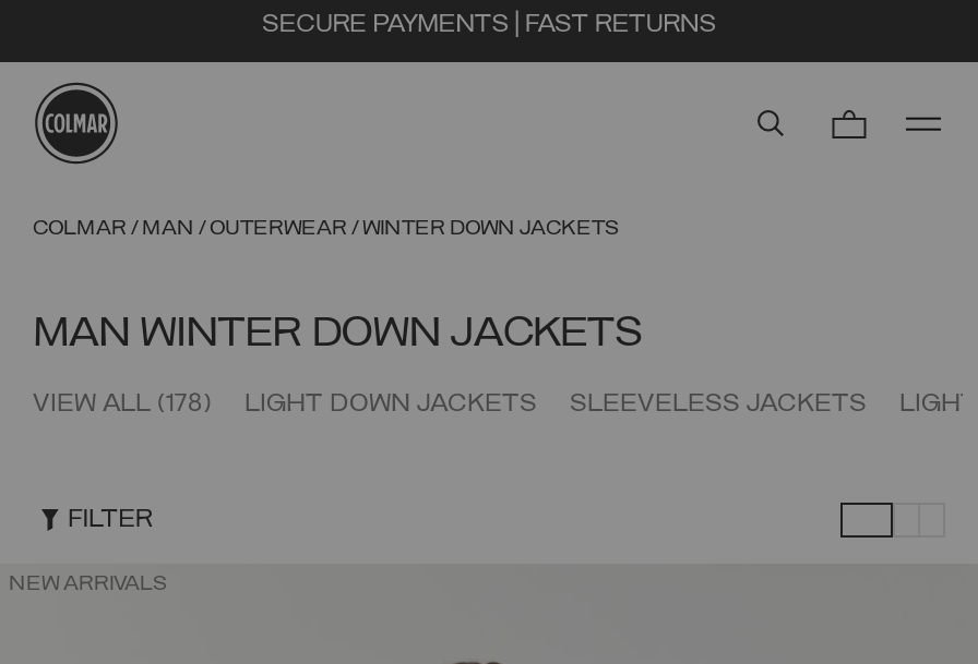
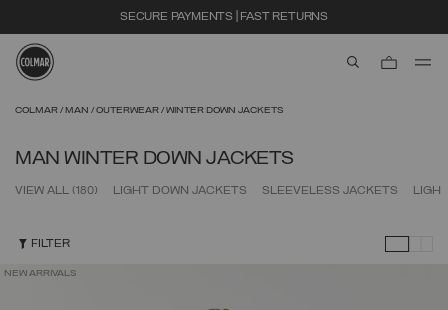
- VIEW ALL (178)
+ VIEW ALL (180)
